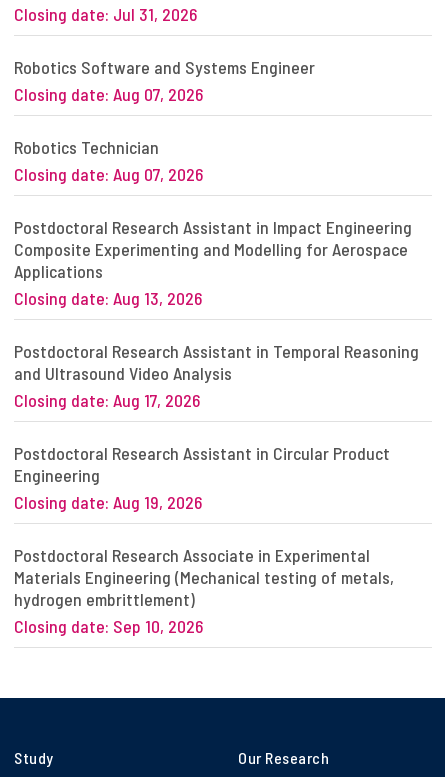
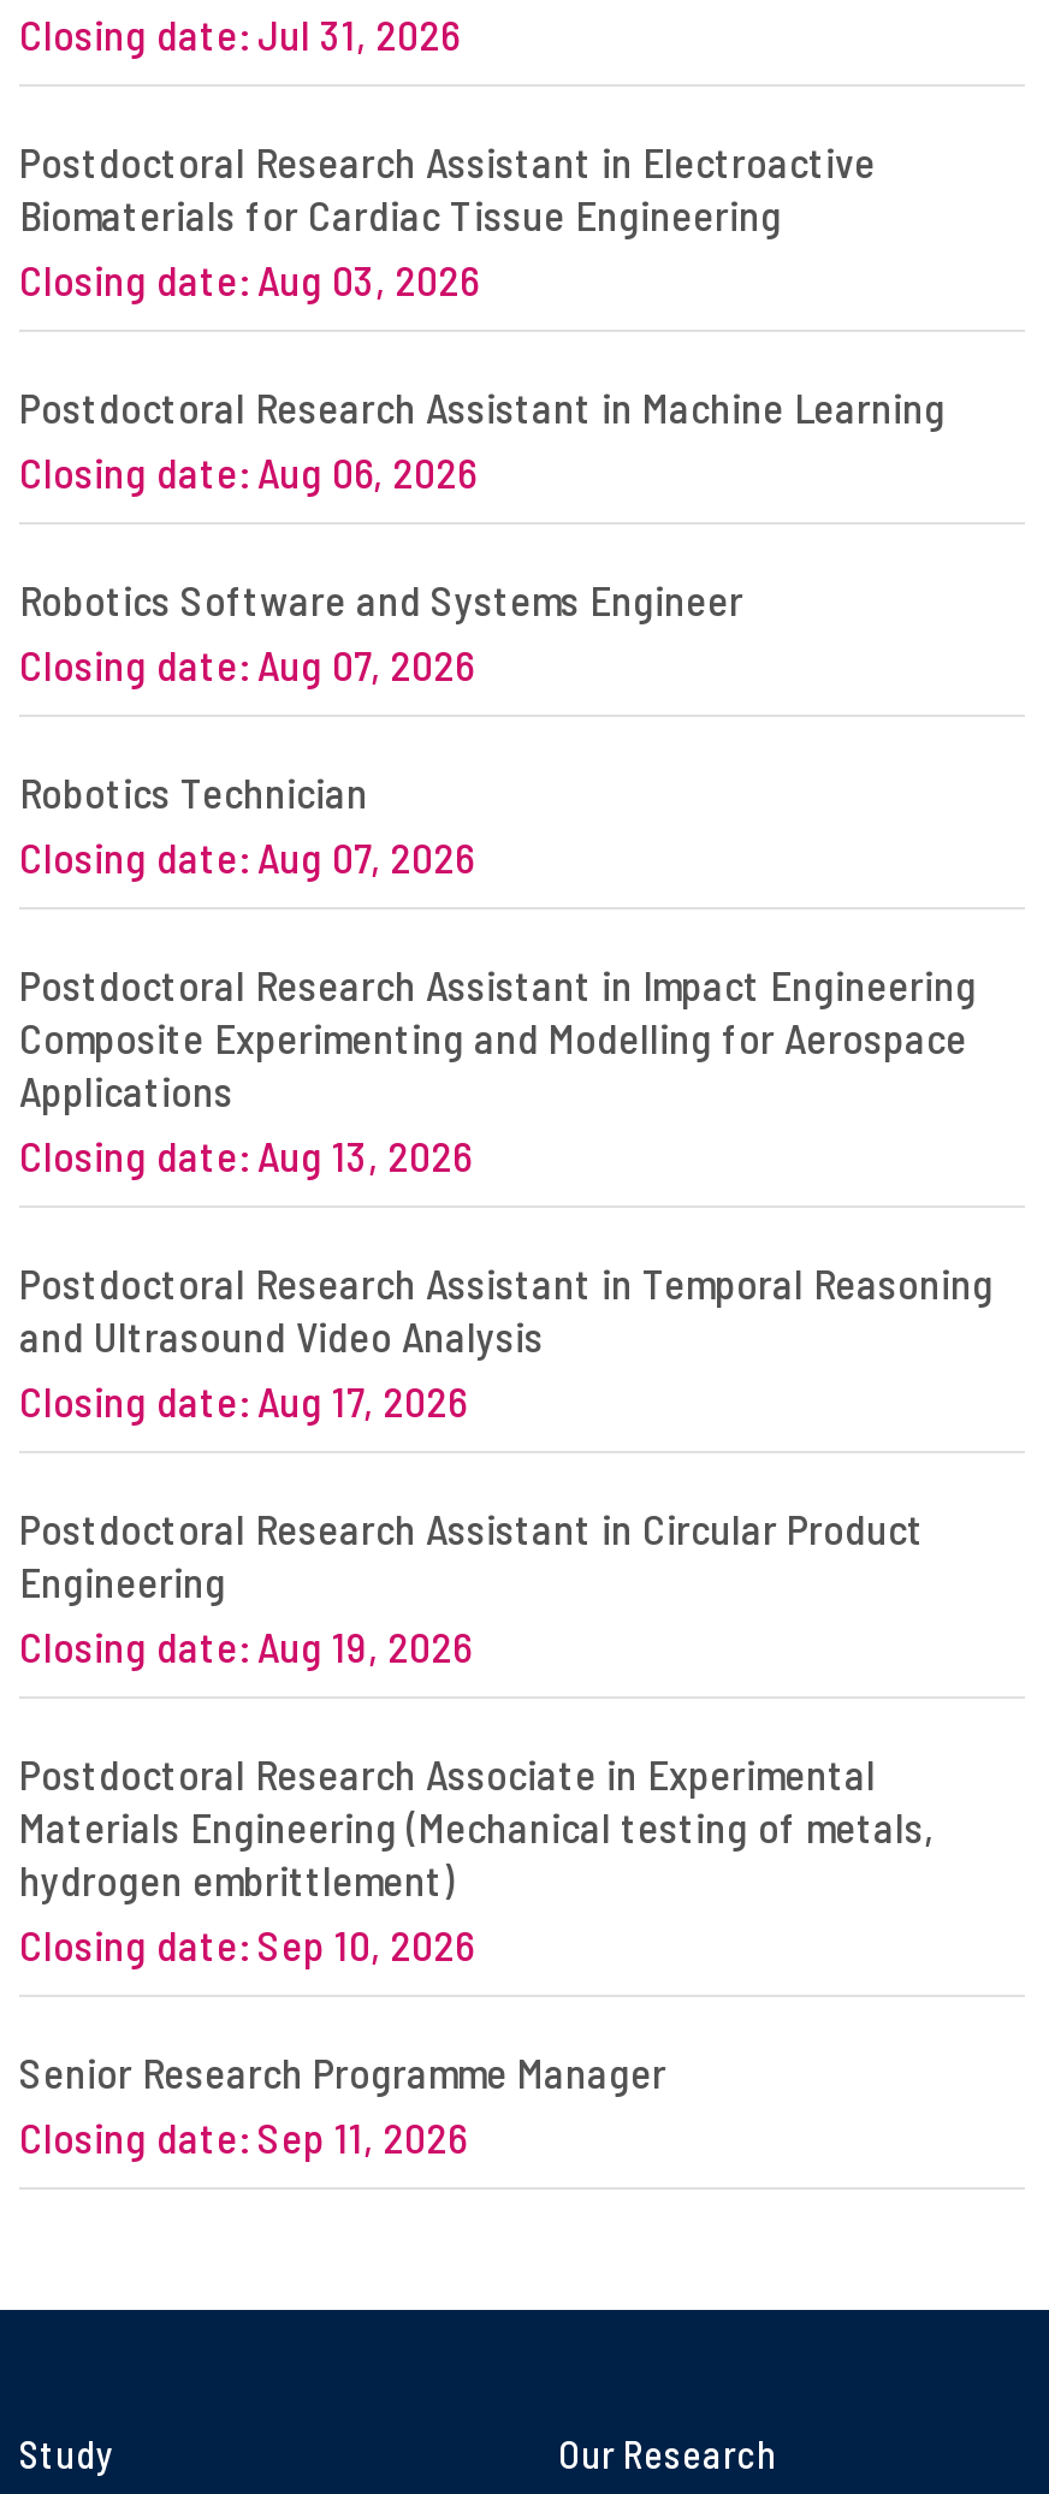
+ Postdoctoral Research Assistant in Electroactive
+ Biomaterials for Cardiac Tissue Engineering
+ Closing date: Aug 03, 2026
+ Postdoctoral Research Assistant in Machine Learning
+ Closing date: Aug 06, 2026

+ Senior Research Programme Manager
+ Closing date: Sep 11, 2026
